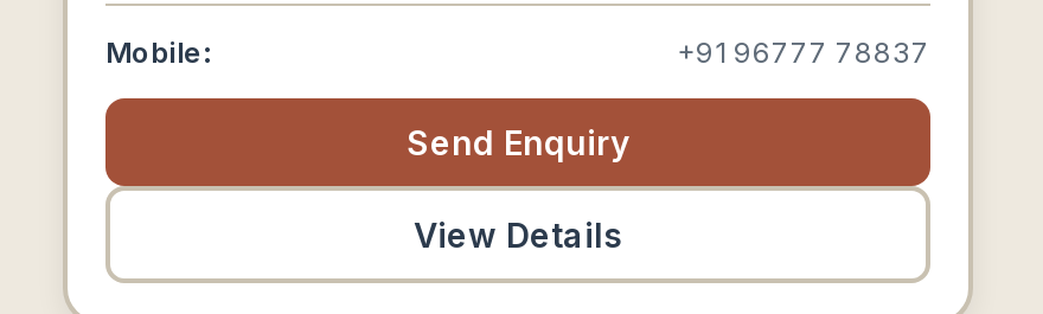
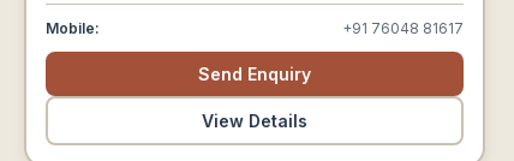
- +91 96777 78837
+ +91 76048 81617
